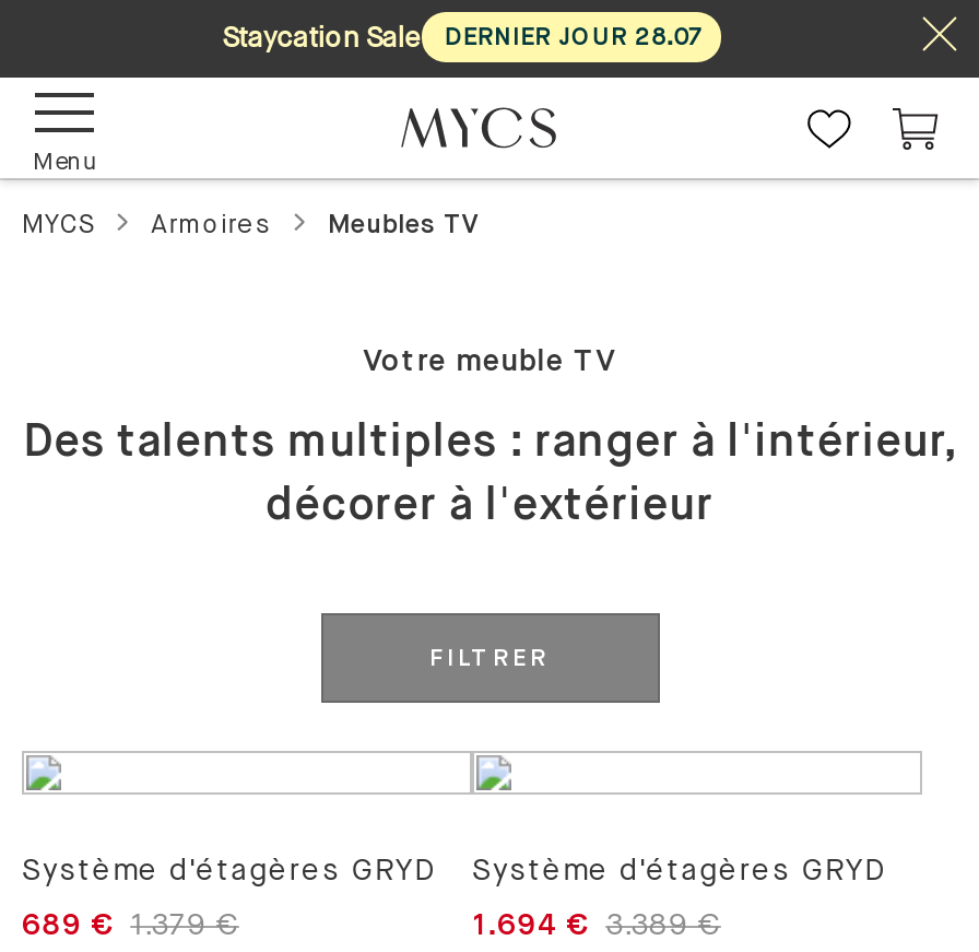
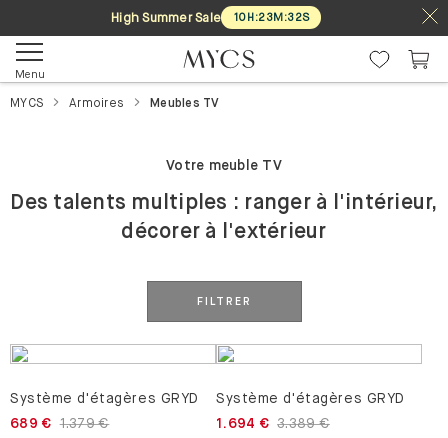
- Staycation Sale
- DERNIER JOUR 28.07
+ High Summer Sale
+ 10 H:23M:32S
